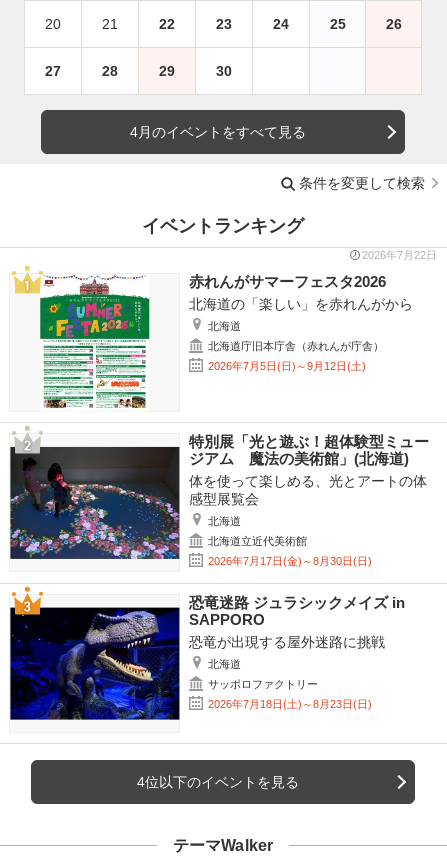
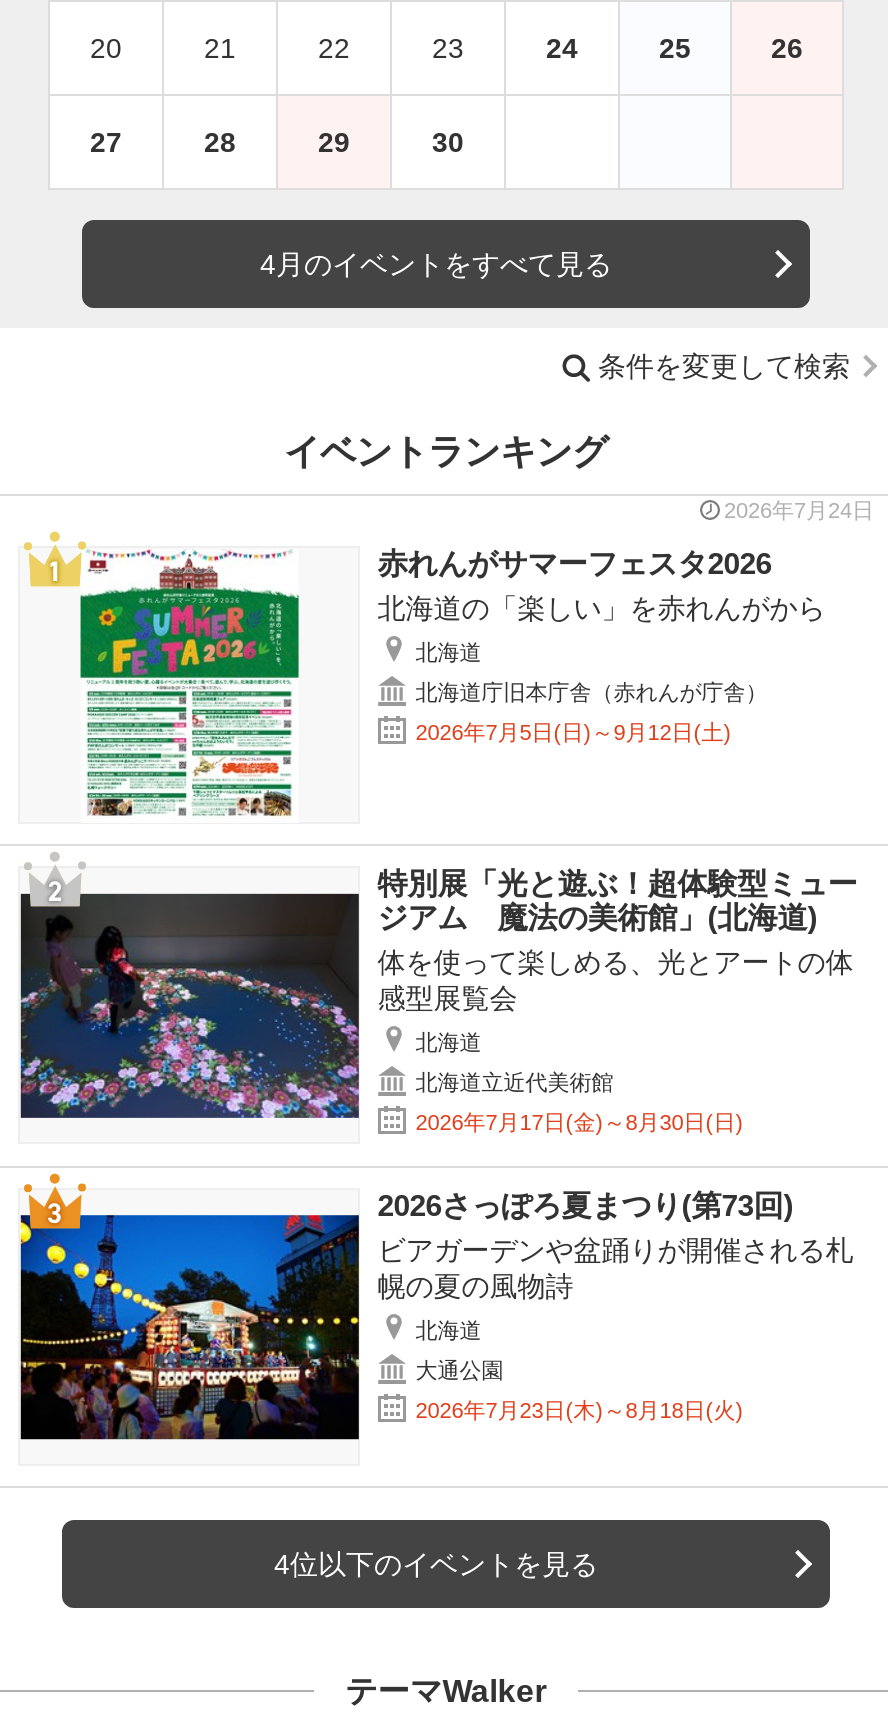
- 2026年7月22日
+ 2026年7月24日

- [image]
- 恐竜迷路 ジュラシックメイズ in
- SAPPORO
- 恐竜が出現する屋外迷路に挑戦
+ [image]
+ 2026さっぽろ夏まつり(第73回)
+ ビアガーデンや盆踊りが開催される札
+ 幌の夏の風物詩

- サッポロファクトリー
+ 大通公園

- 2026年7月18日(土)～8月23日(日)
+ 2026年7月23日(木)～8月18日(火)
